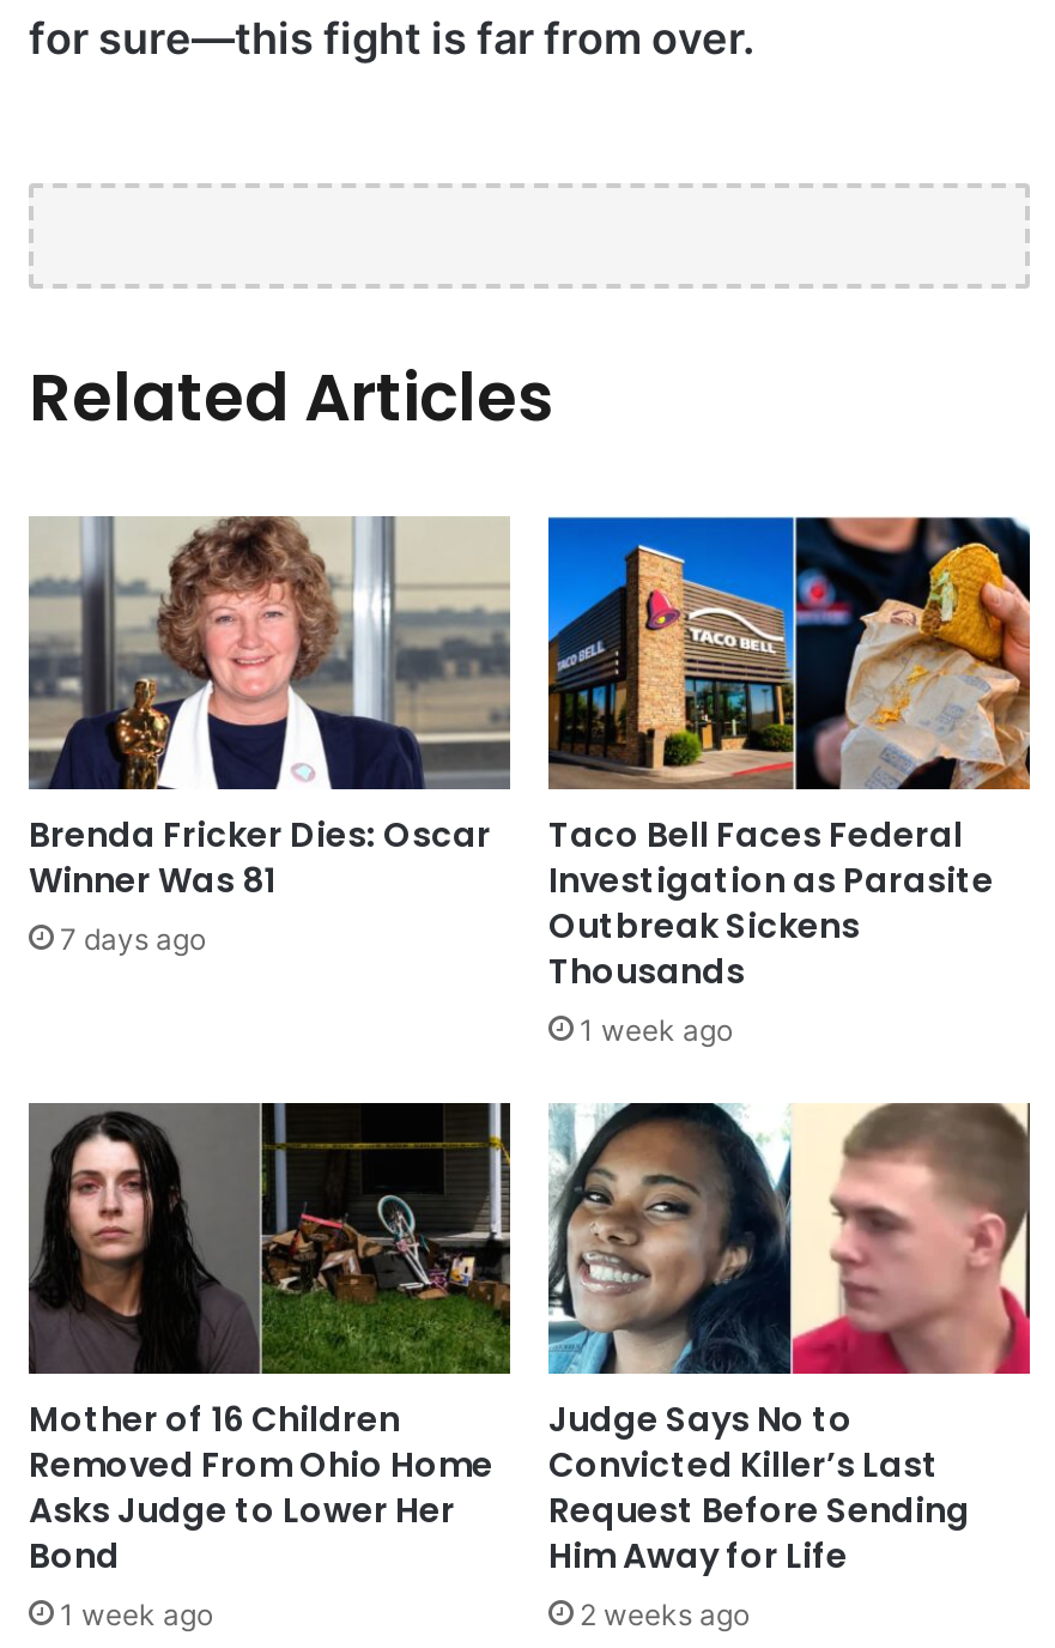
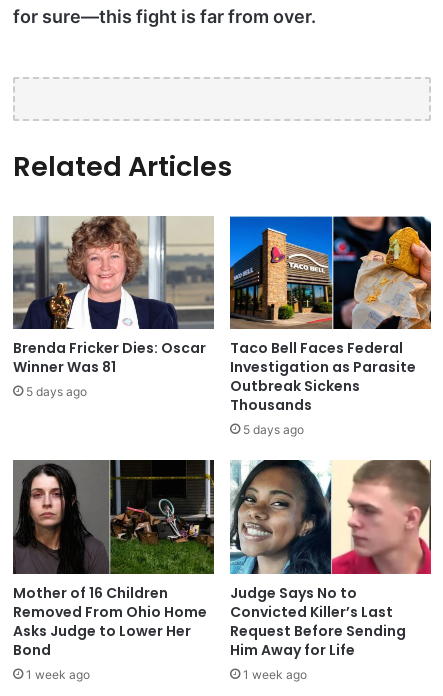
- 7 days ago
+ 5 days ago

- 1 week ago
+ 5 days ago

- 2 weeks ago
+ 1 week ago
